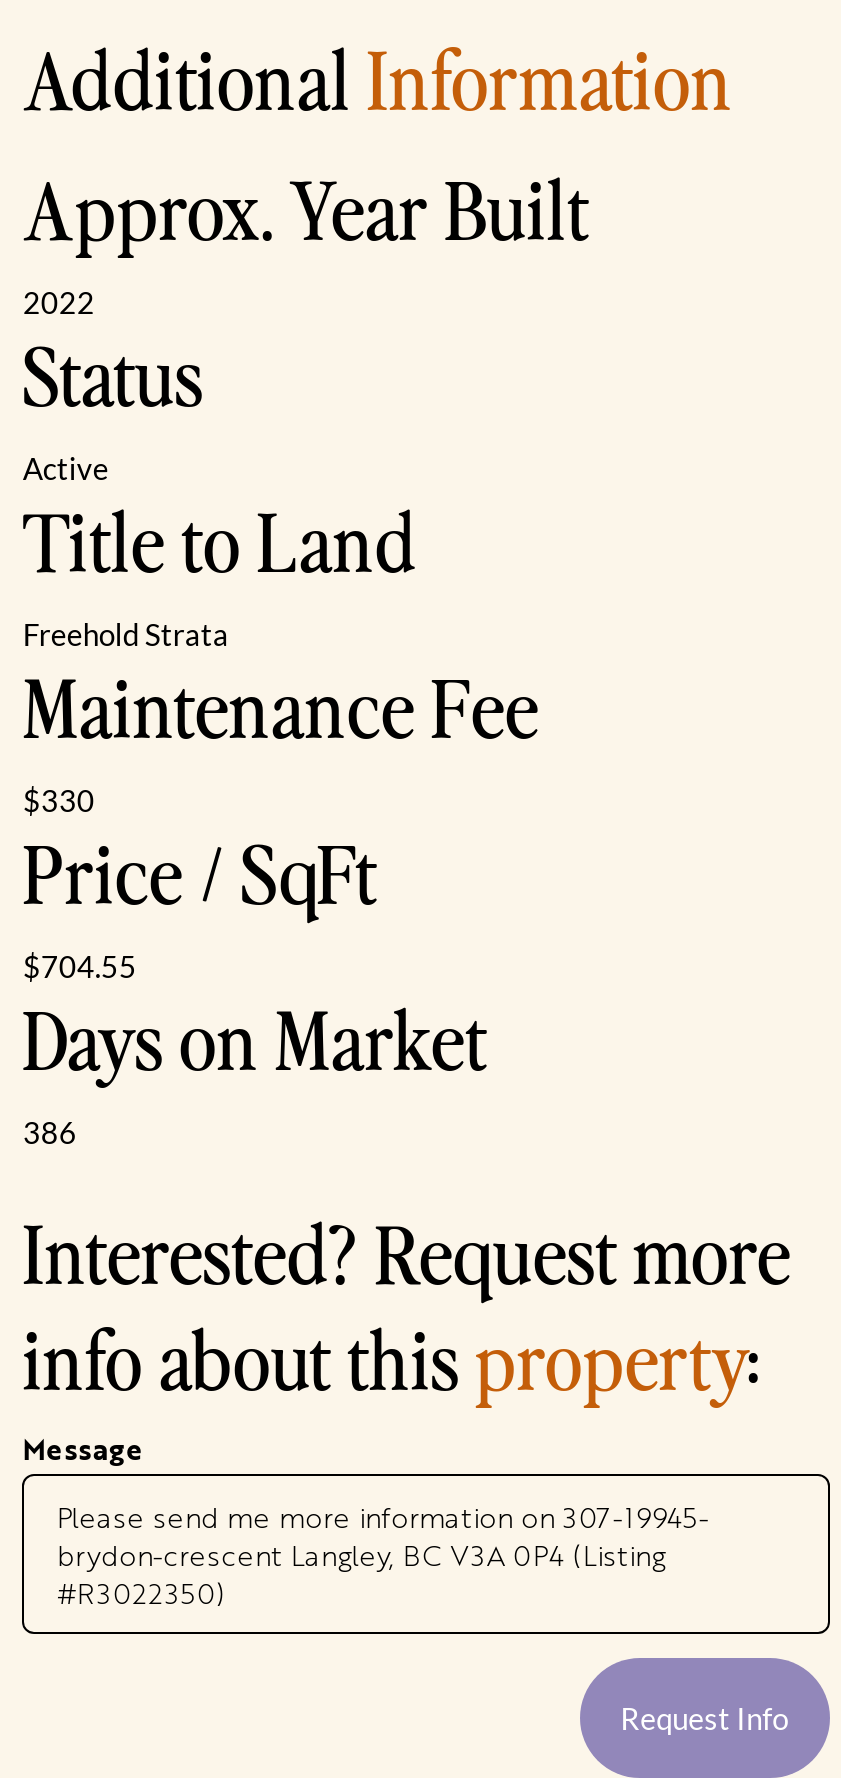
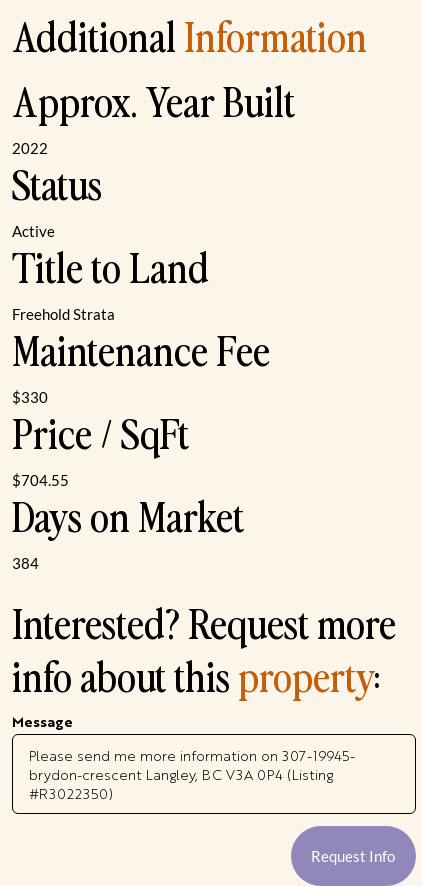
- 386
+ 384
